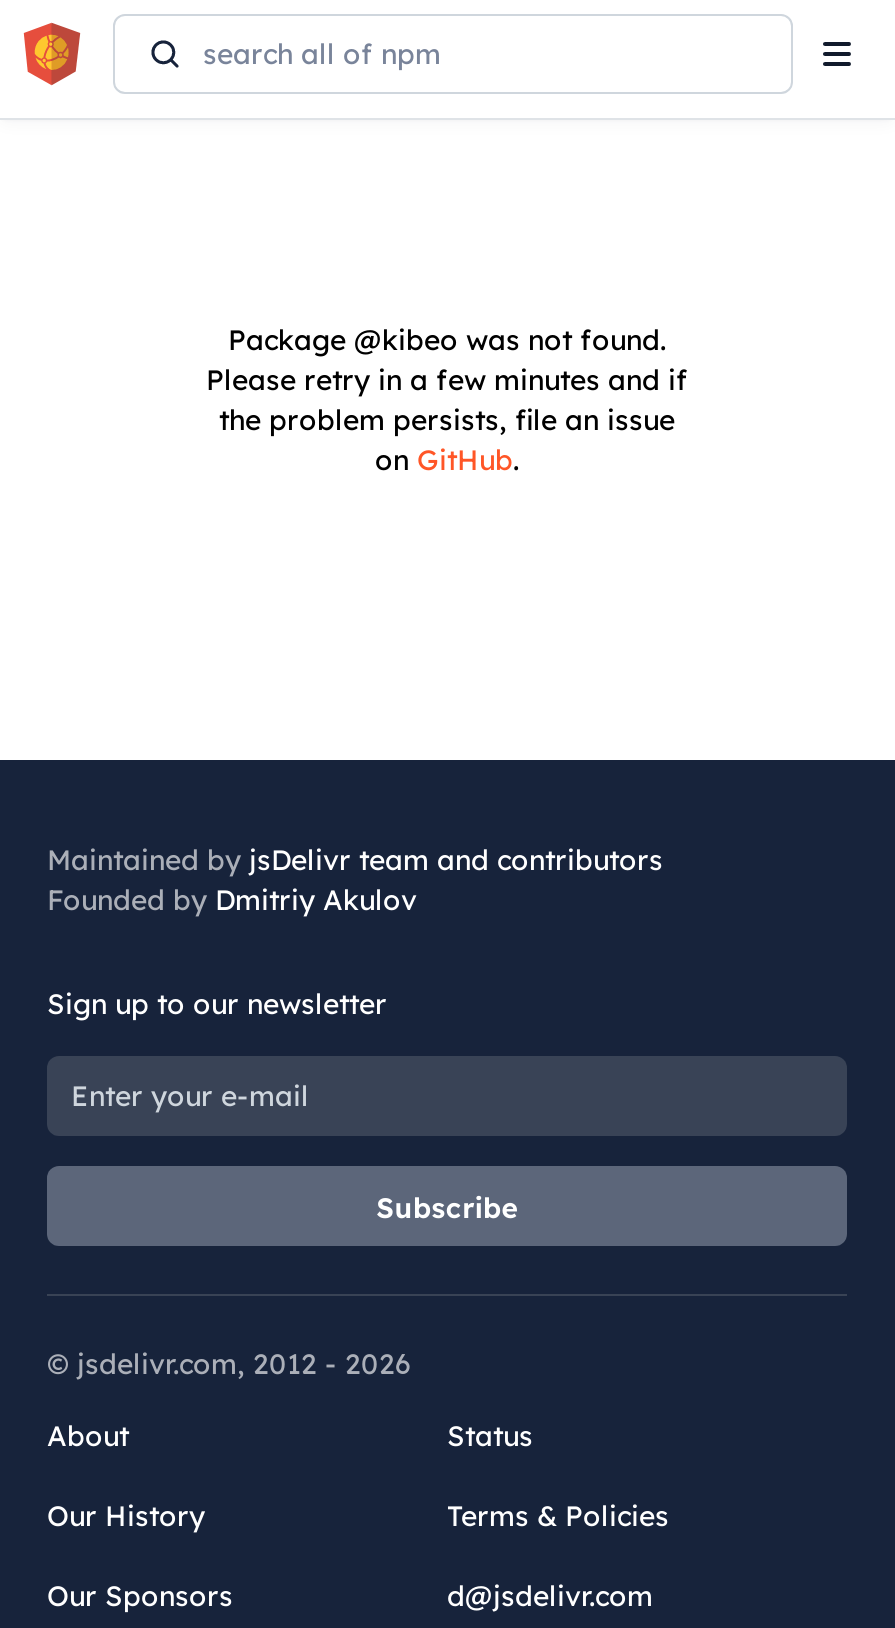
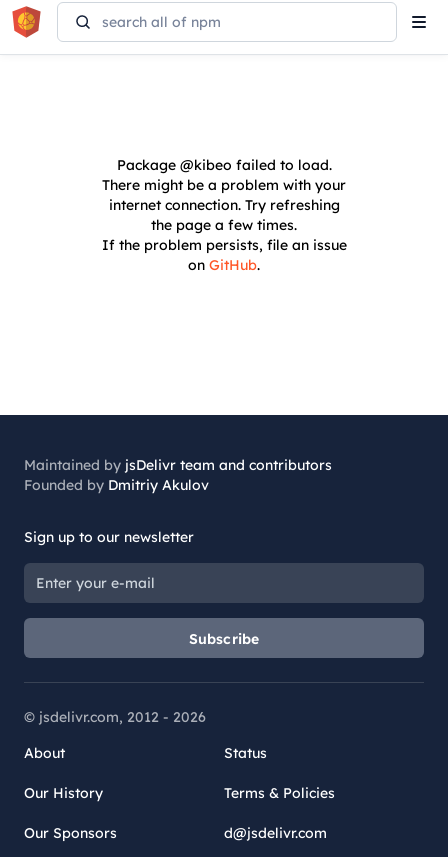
- Package @kibeo was not found.
- Please retry in a few minutes and if
- the problem persists, file an issue
+ Package @kibeo failed to load.
+ There might be a problem with your
+ internet connection. Try refreshing
+ the page a few times.
+ If the problem persists, file an issue
